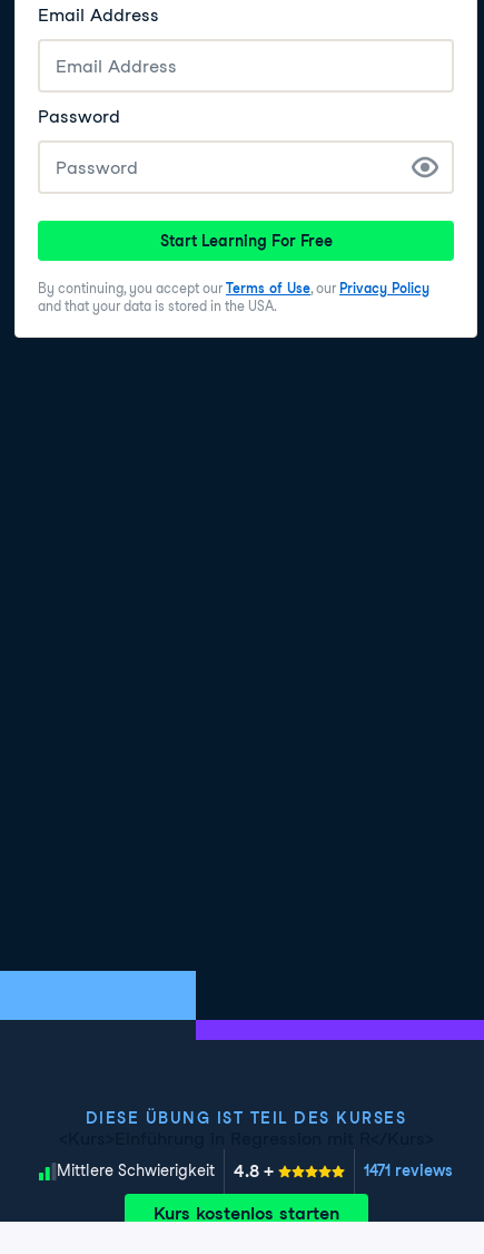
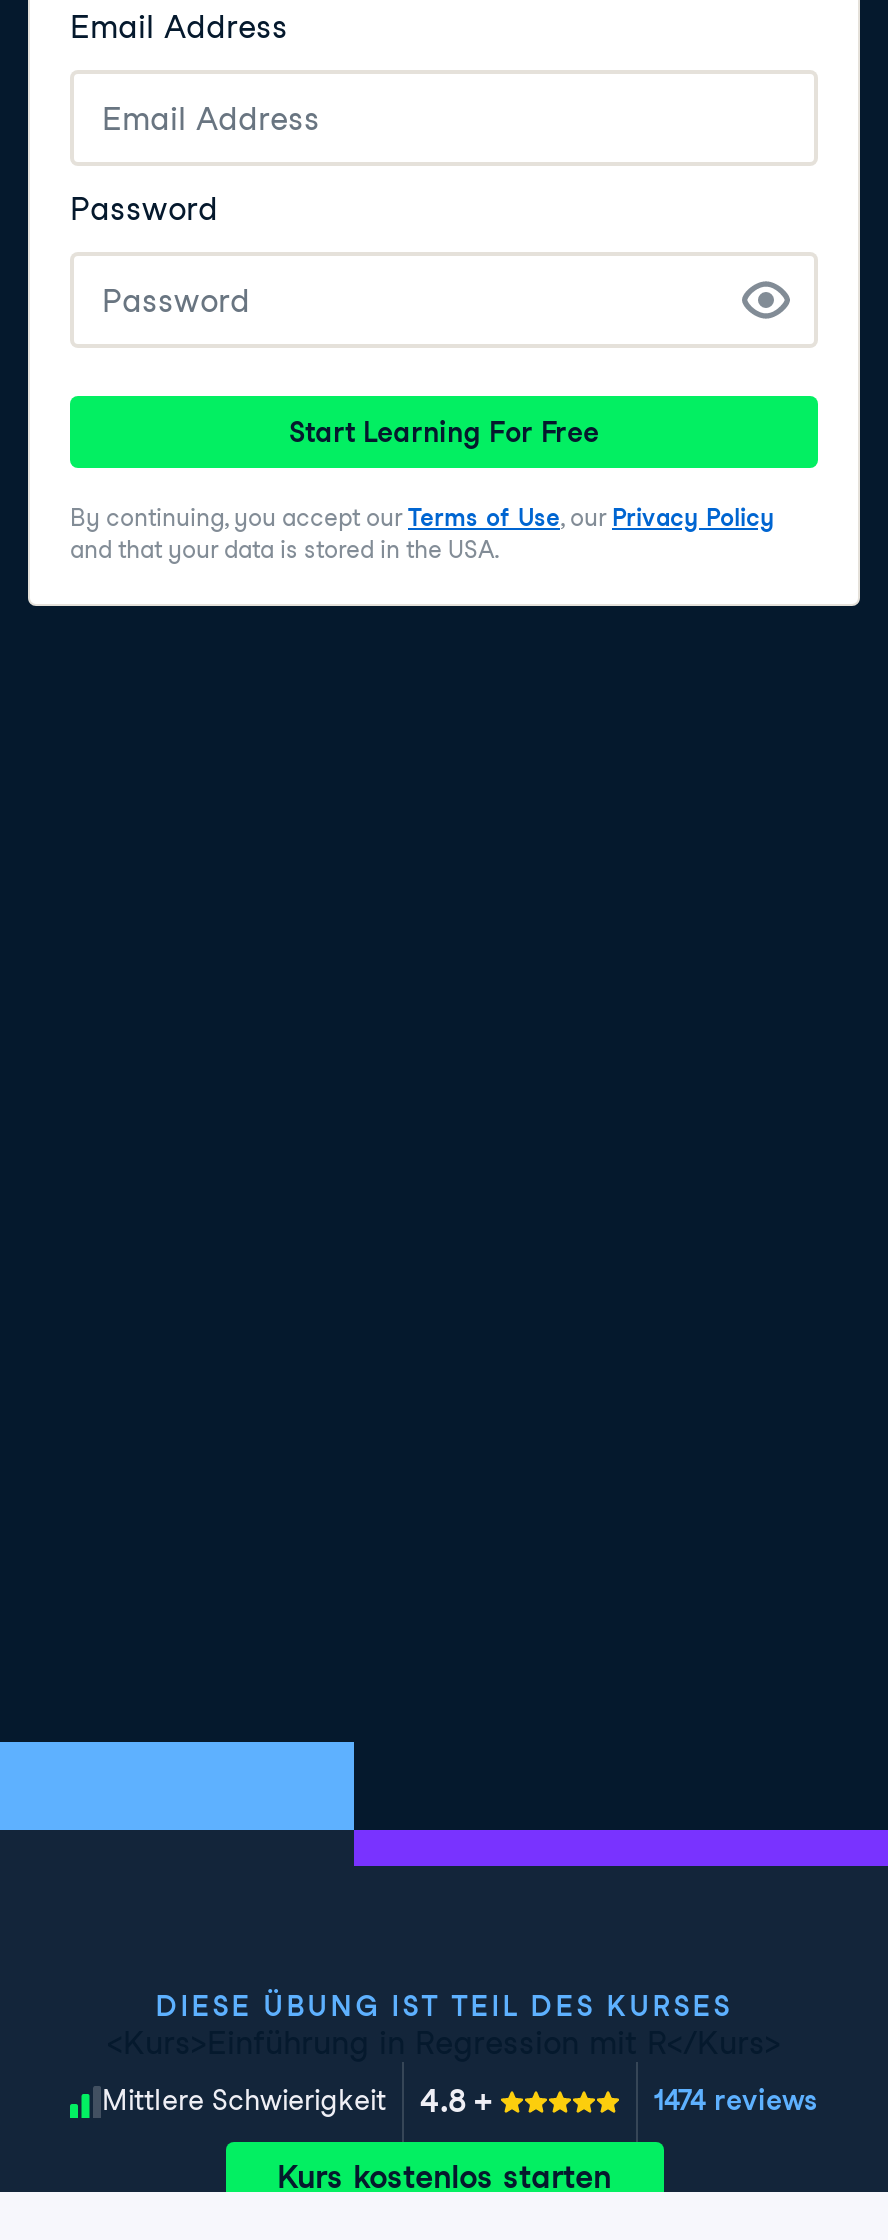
- 1471 reviews
+ 1474 reviews
